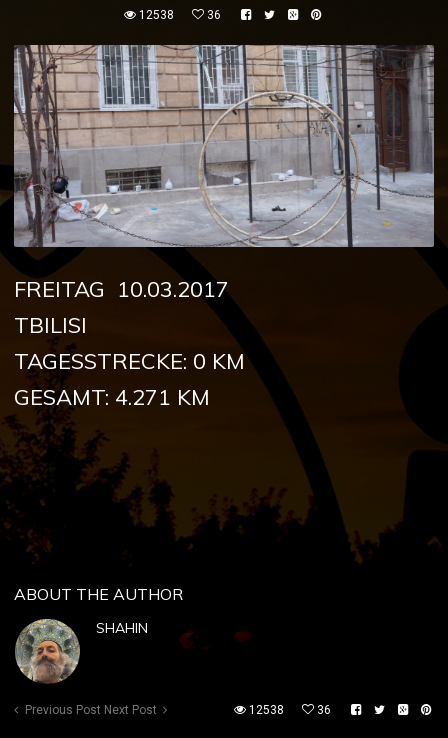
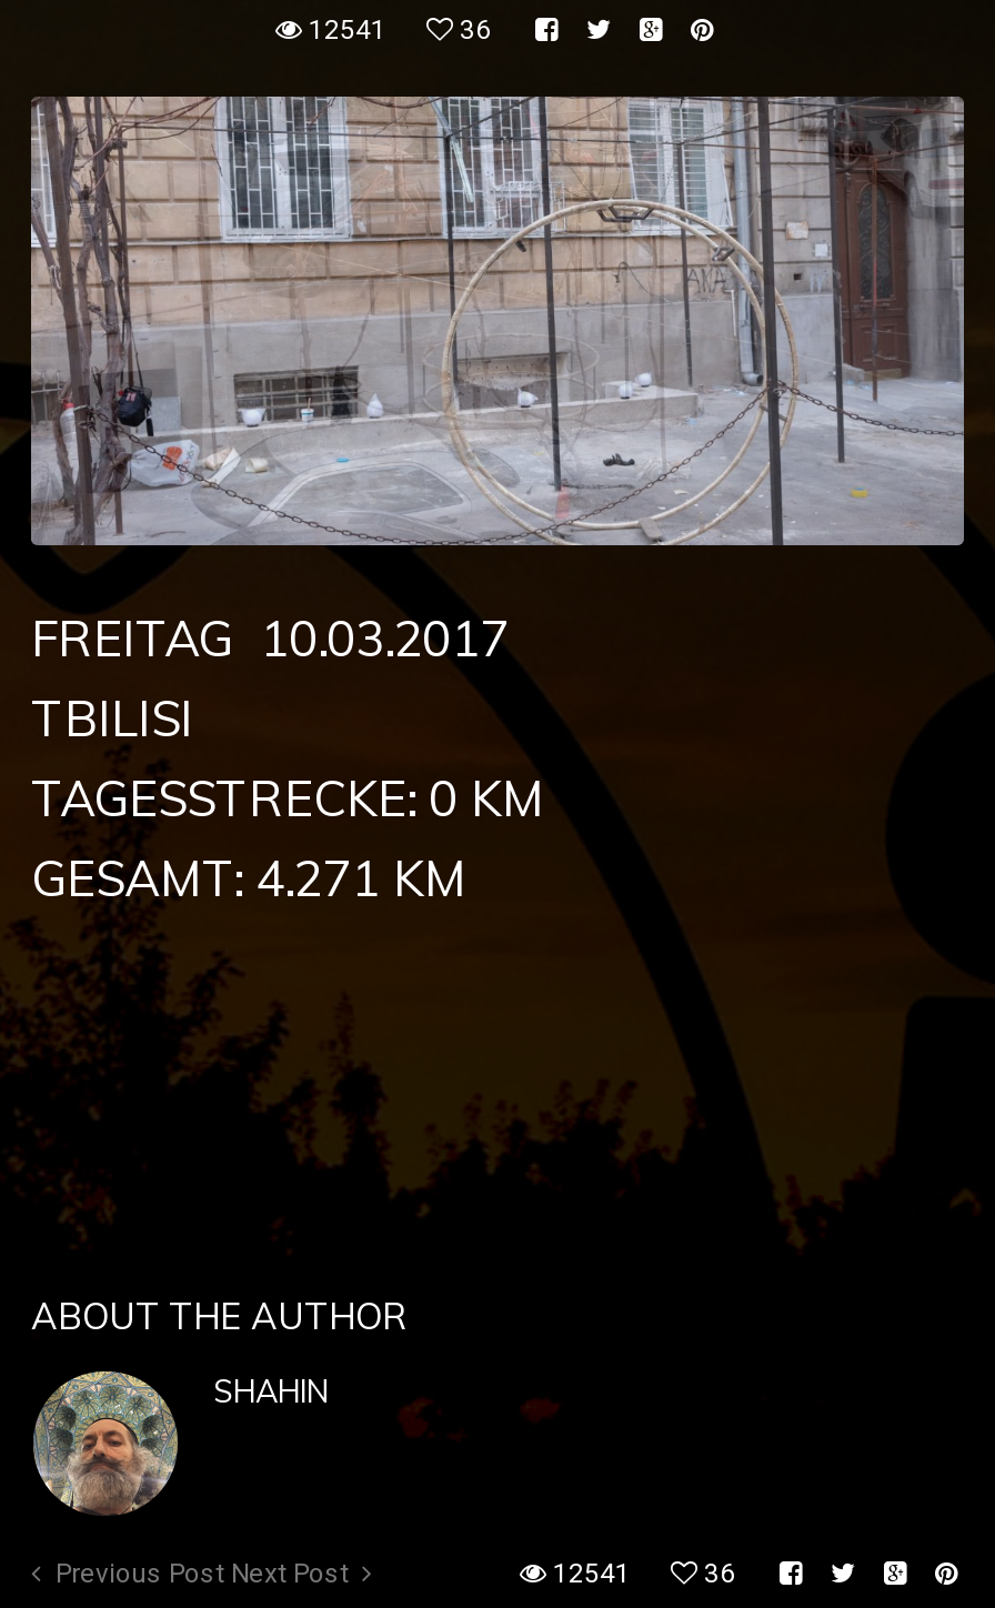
- 12538
+ 12541

- 12538
+ 12541
